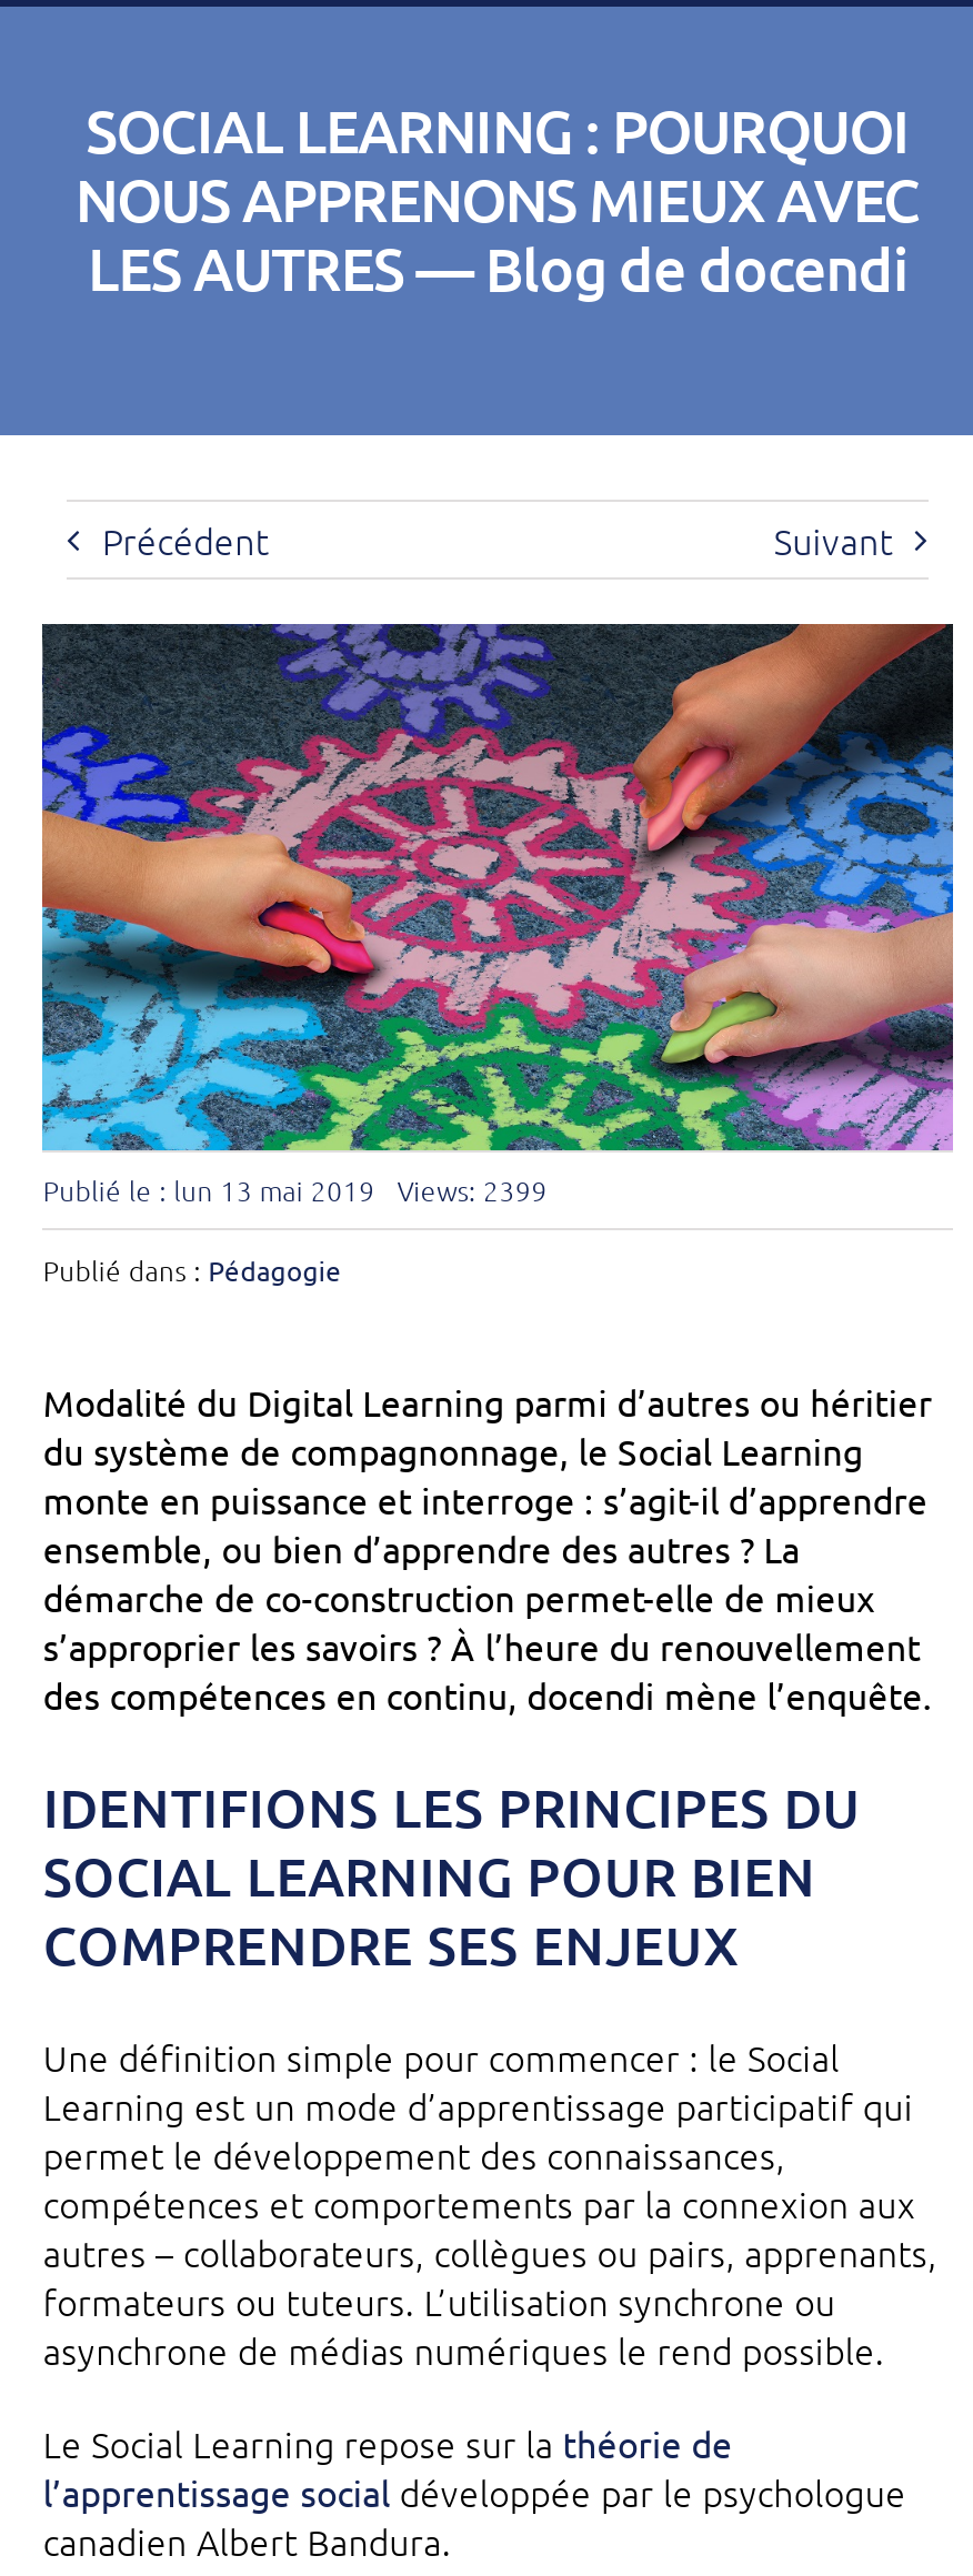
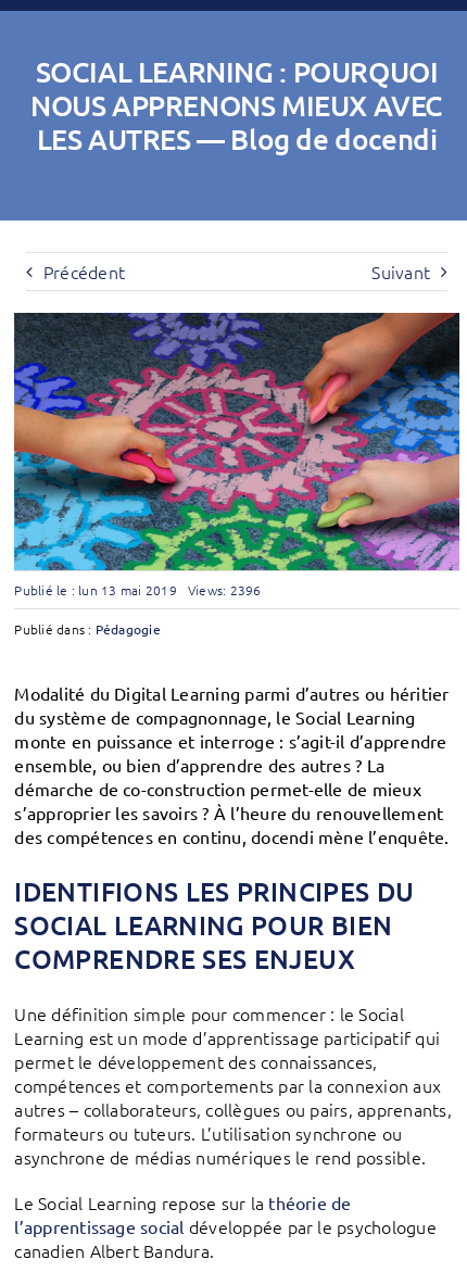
- Publié le : lun 13 mai 2019 Views: 2399
+ Publié le : lun 13 mai 2019 Views: 2396
